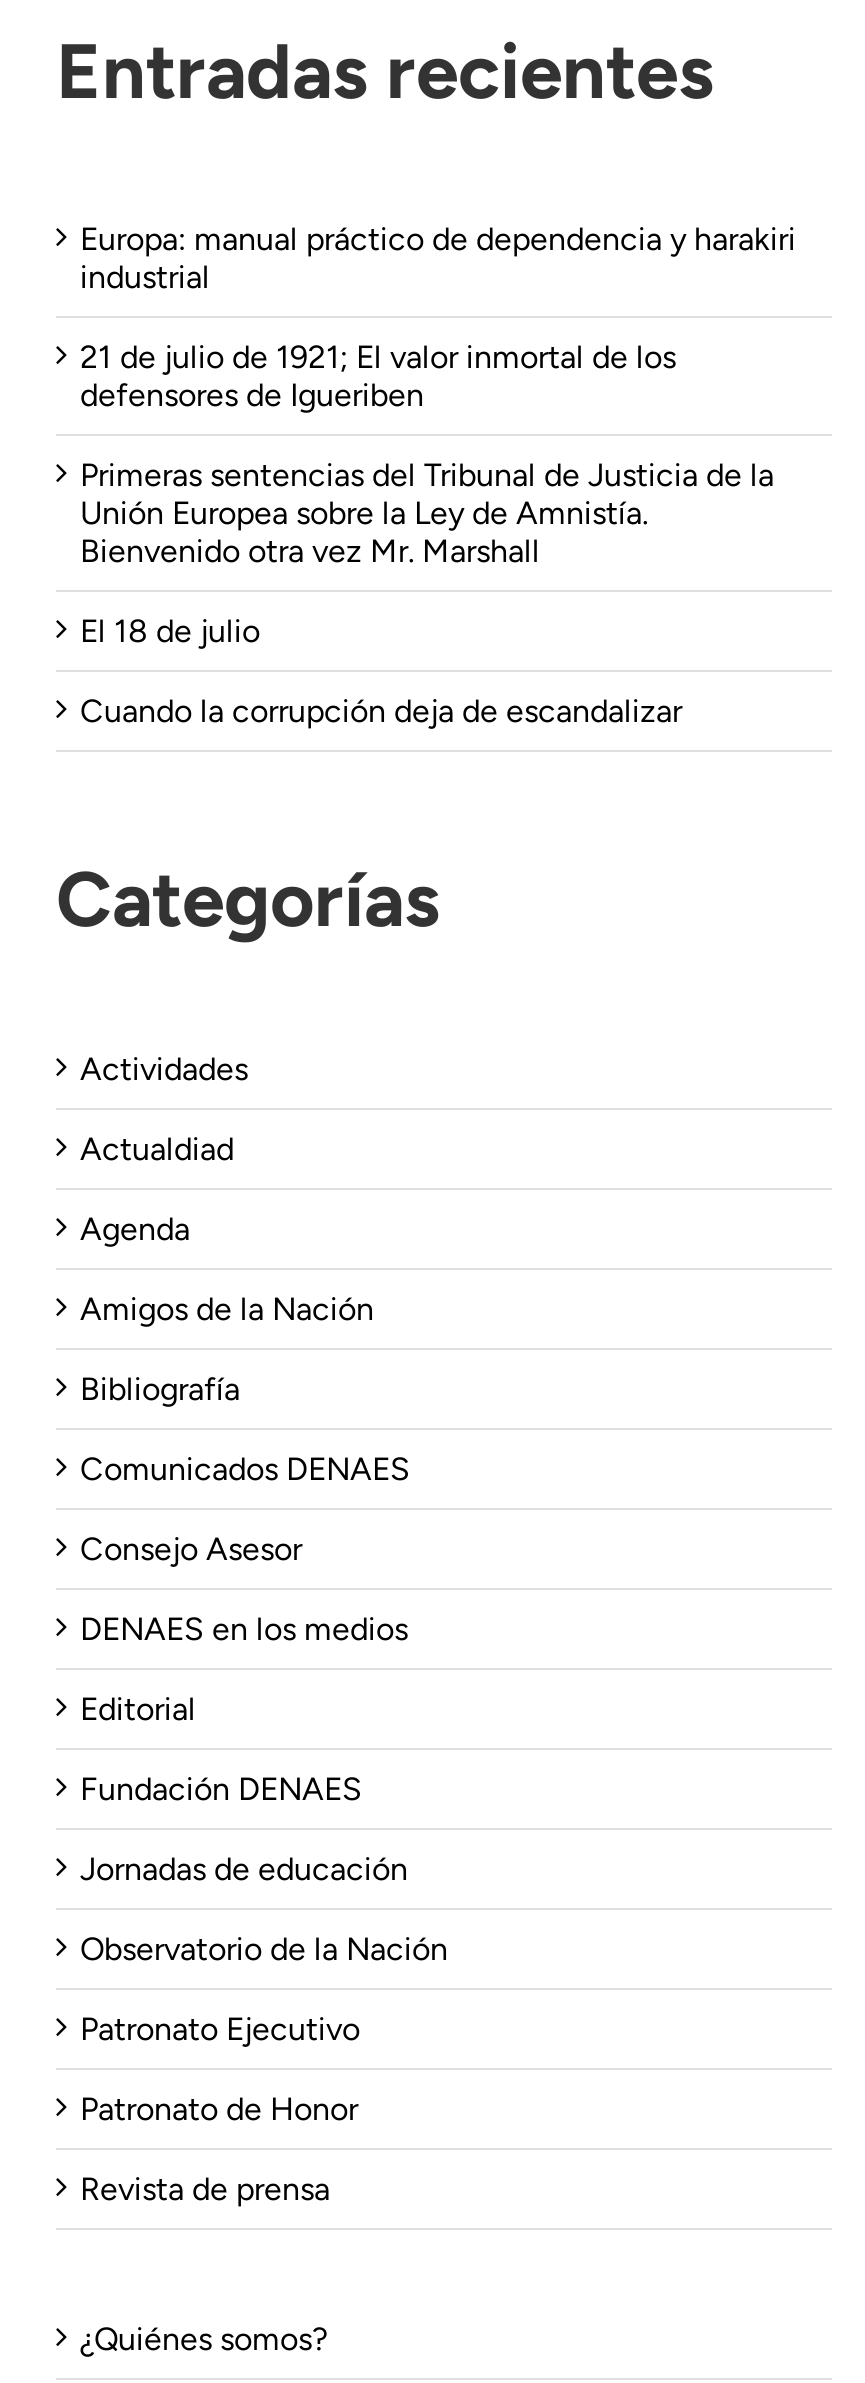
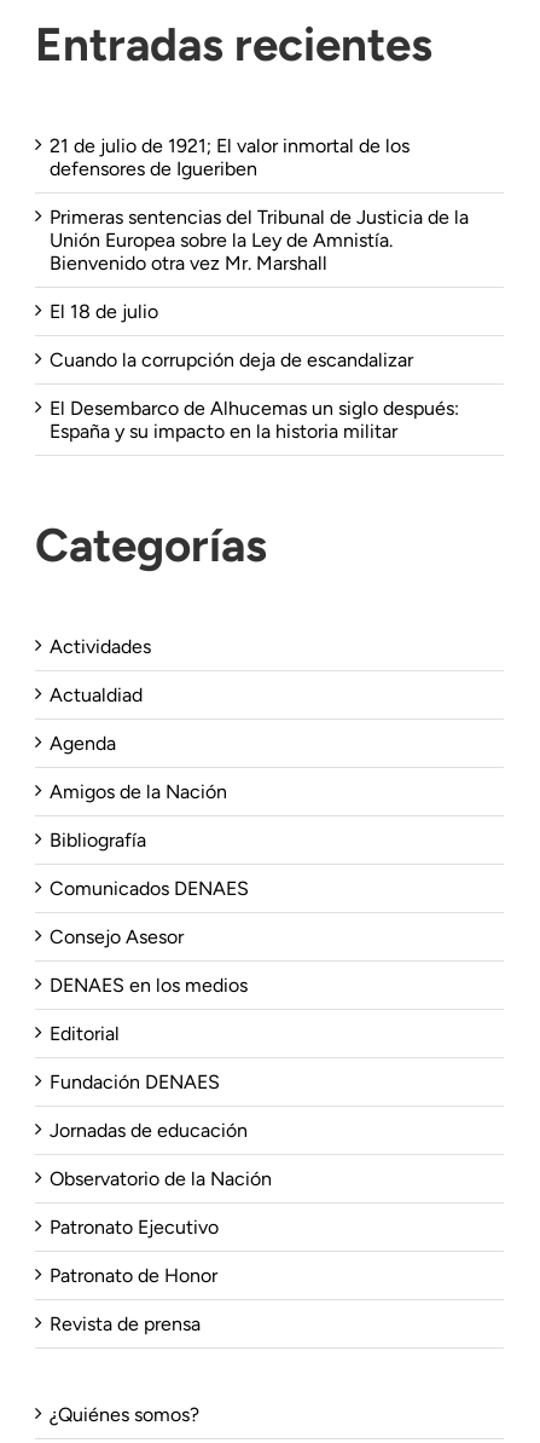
- Europa: manual práctico de dependencia y harakiri
- industrial

moved up: 21 de julio de 1921; El valor inmortal de los | defensores de Igueriben | Primeras sentencias del Tribunal de Justicia de la | Unión Europea sobre la Ley de Amnistía. | Bienvenido otra vez Mr. Marshall | El 18 de julio | Cuando la corrupción deja de escandalizar

+ El Desembarco de Alhucemas un siglo después:
+ España y su impacto en la historia militar
